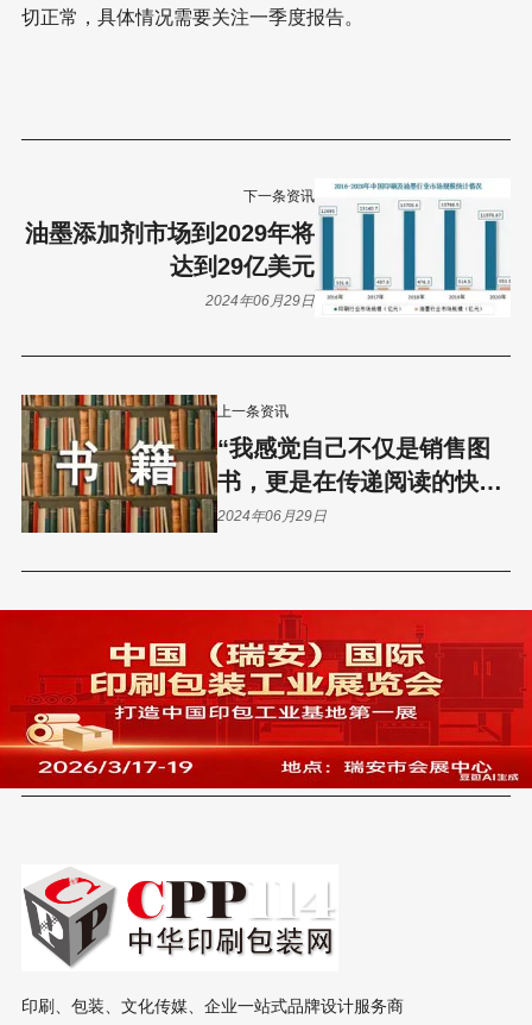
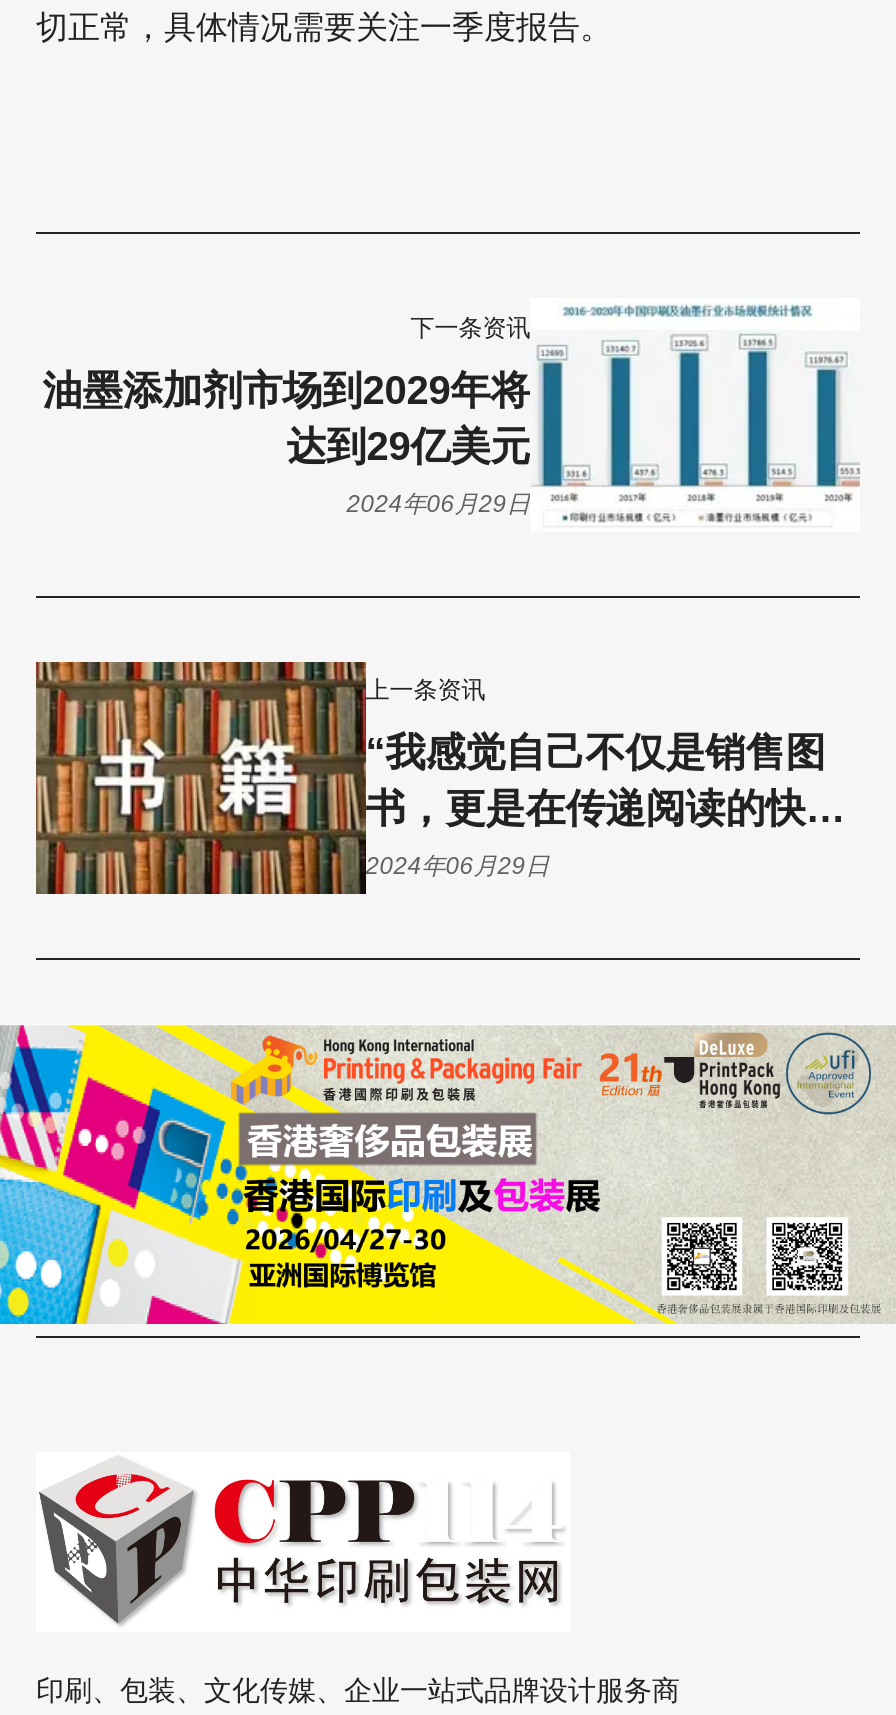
- [image]
+ [image]
